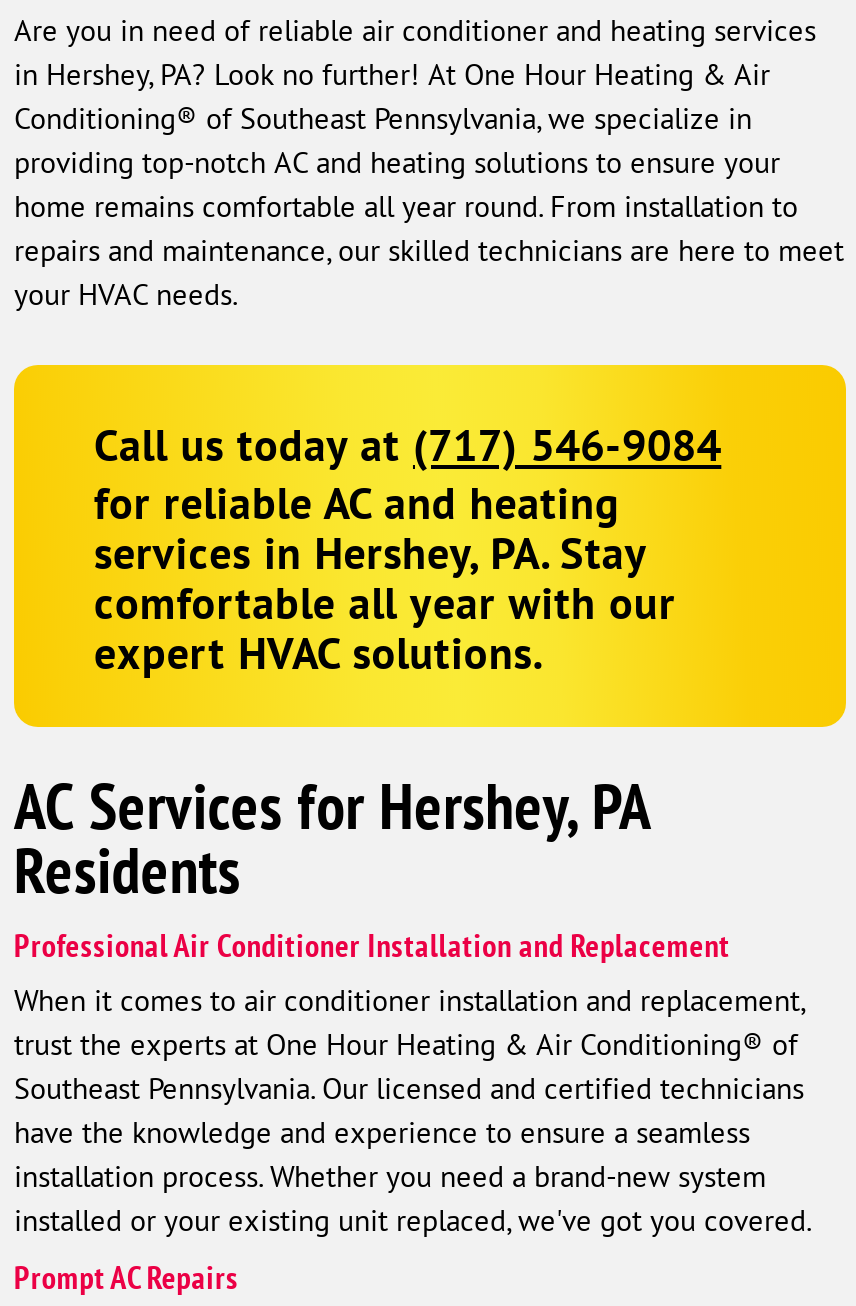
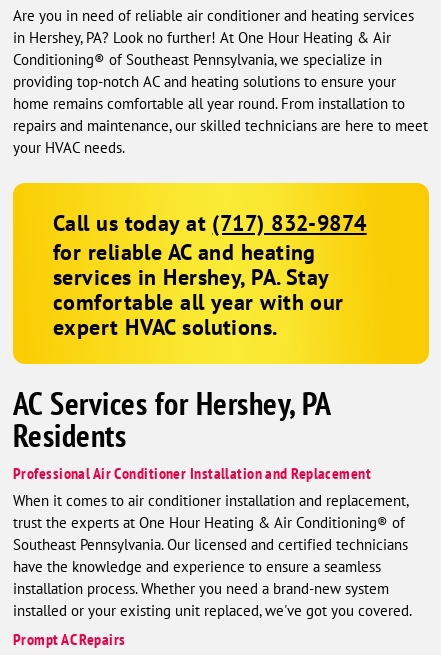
- Call us today at (717) 546-9084
+ Call us today at (717) 832-9874
